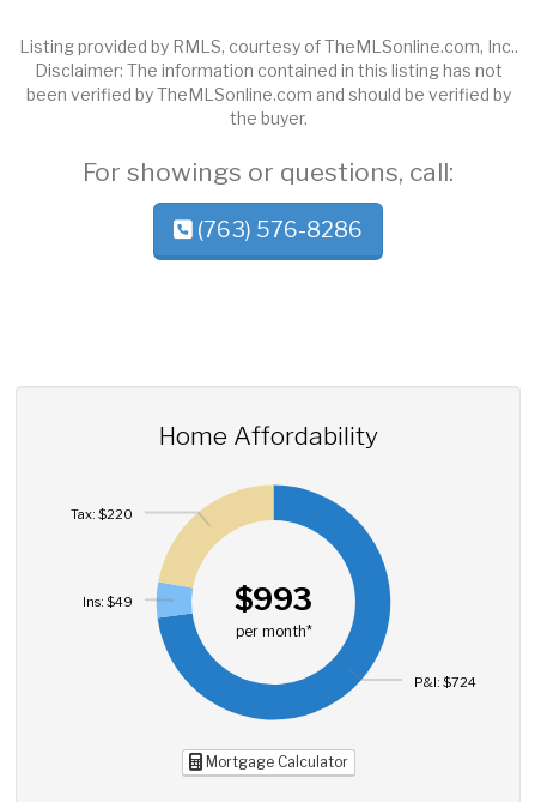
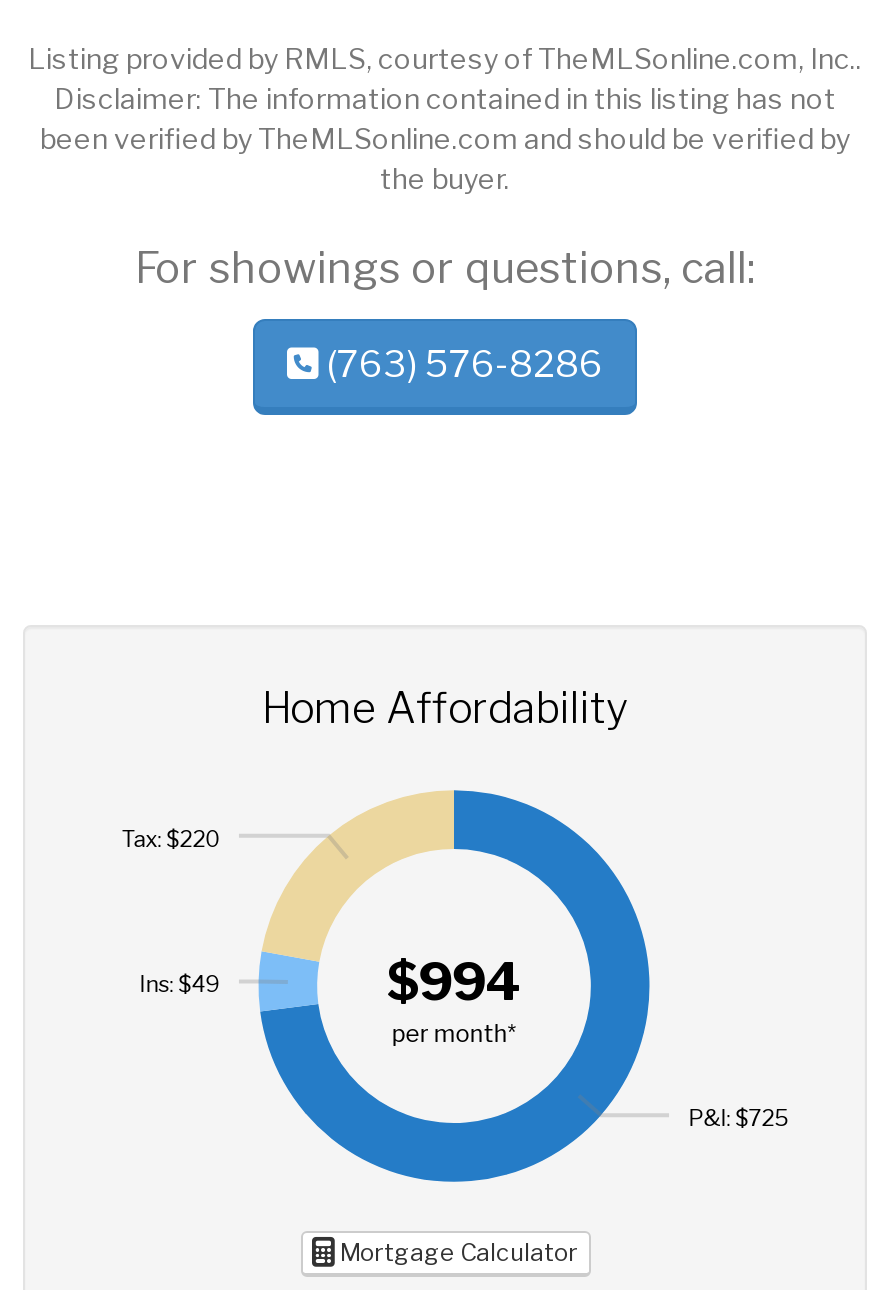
- $993
+ $994

- P&I: $724
+ P&I: $725
